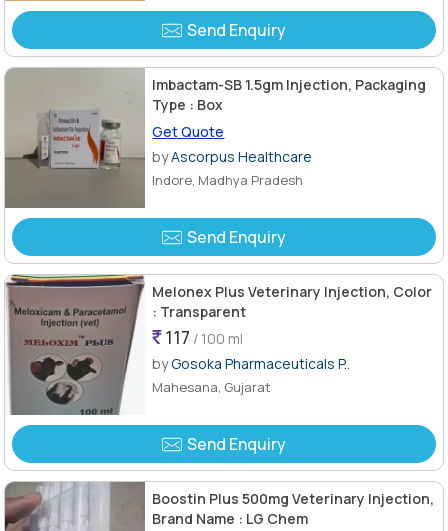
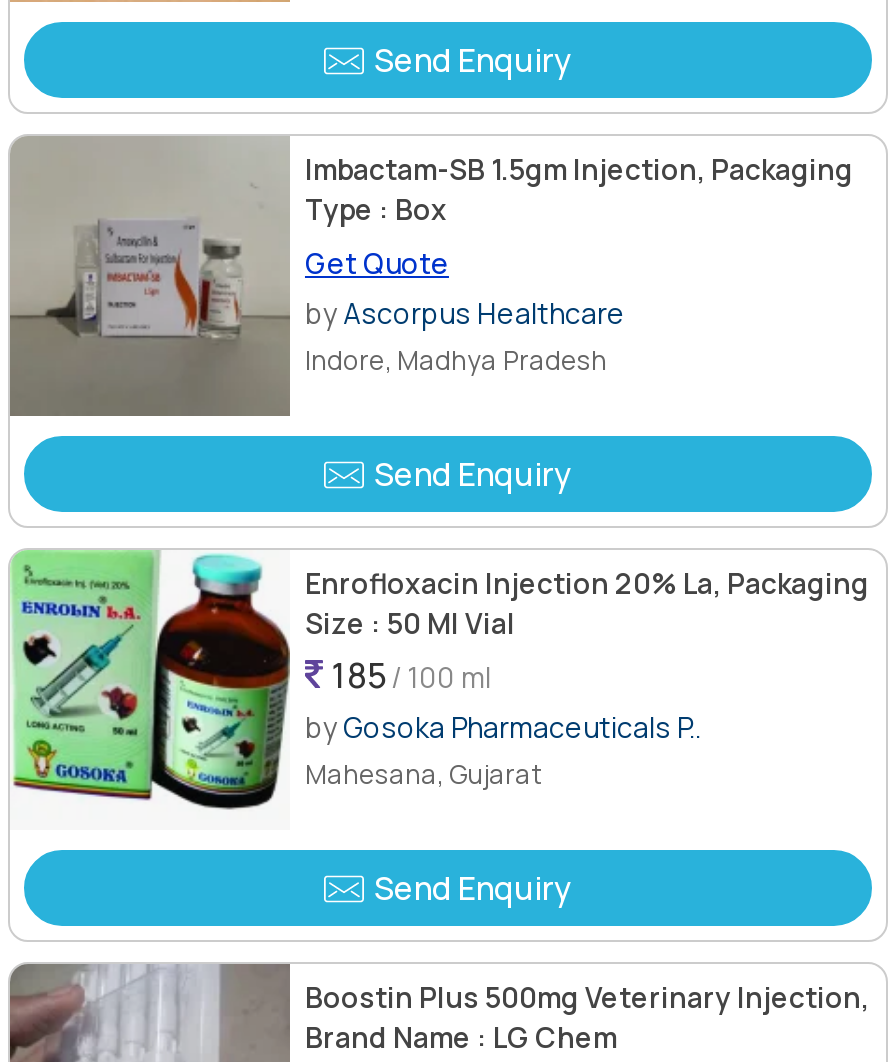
- [image]
- Melonex Plus Veterinary Injection, Color
- : Transparent
- 117 / 100 ml
+ [image]
+ Enrofloxacin Injection 20% La, Packaging
+ Size : 50 Ml Vial
+ 185 / 100 ml
